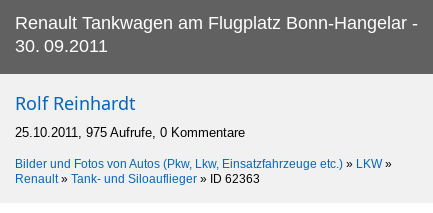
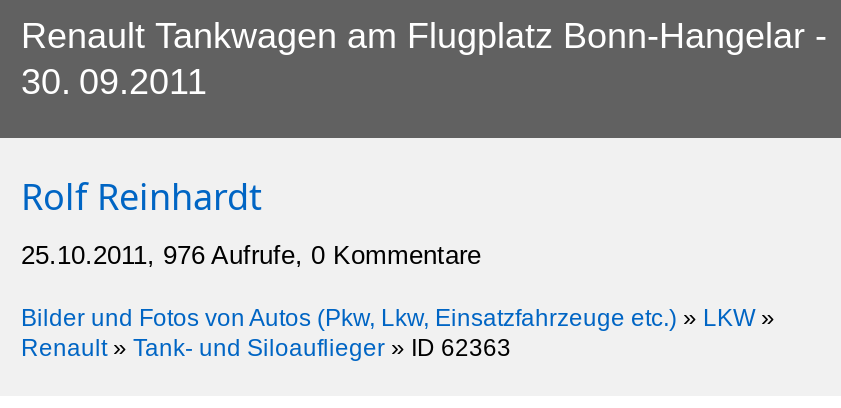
- 25.10.2011, 975 Aufrufe, 0 Kommentare
+ 25.10.2011, 976 Aufrufe, 0 Kommentare
